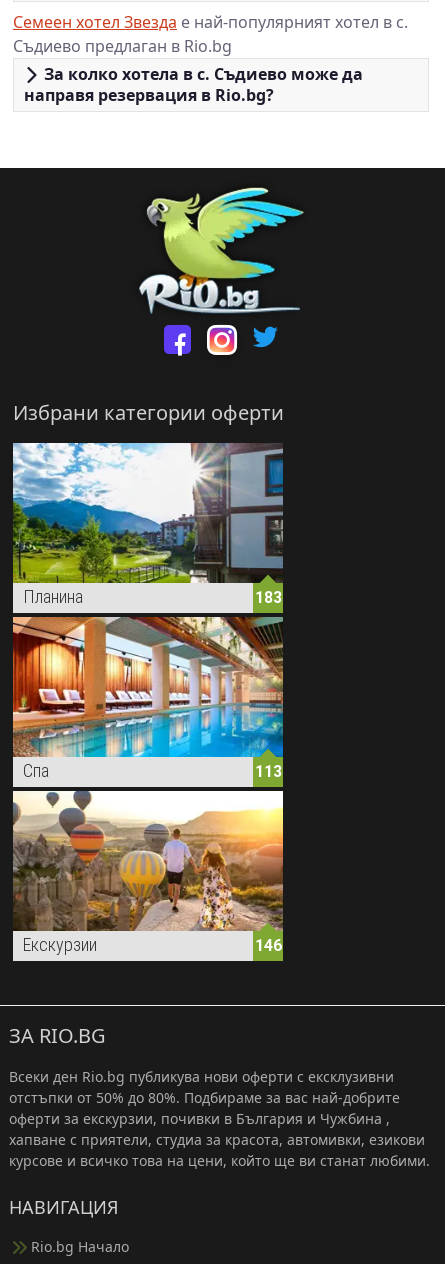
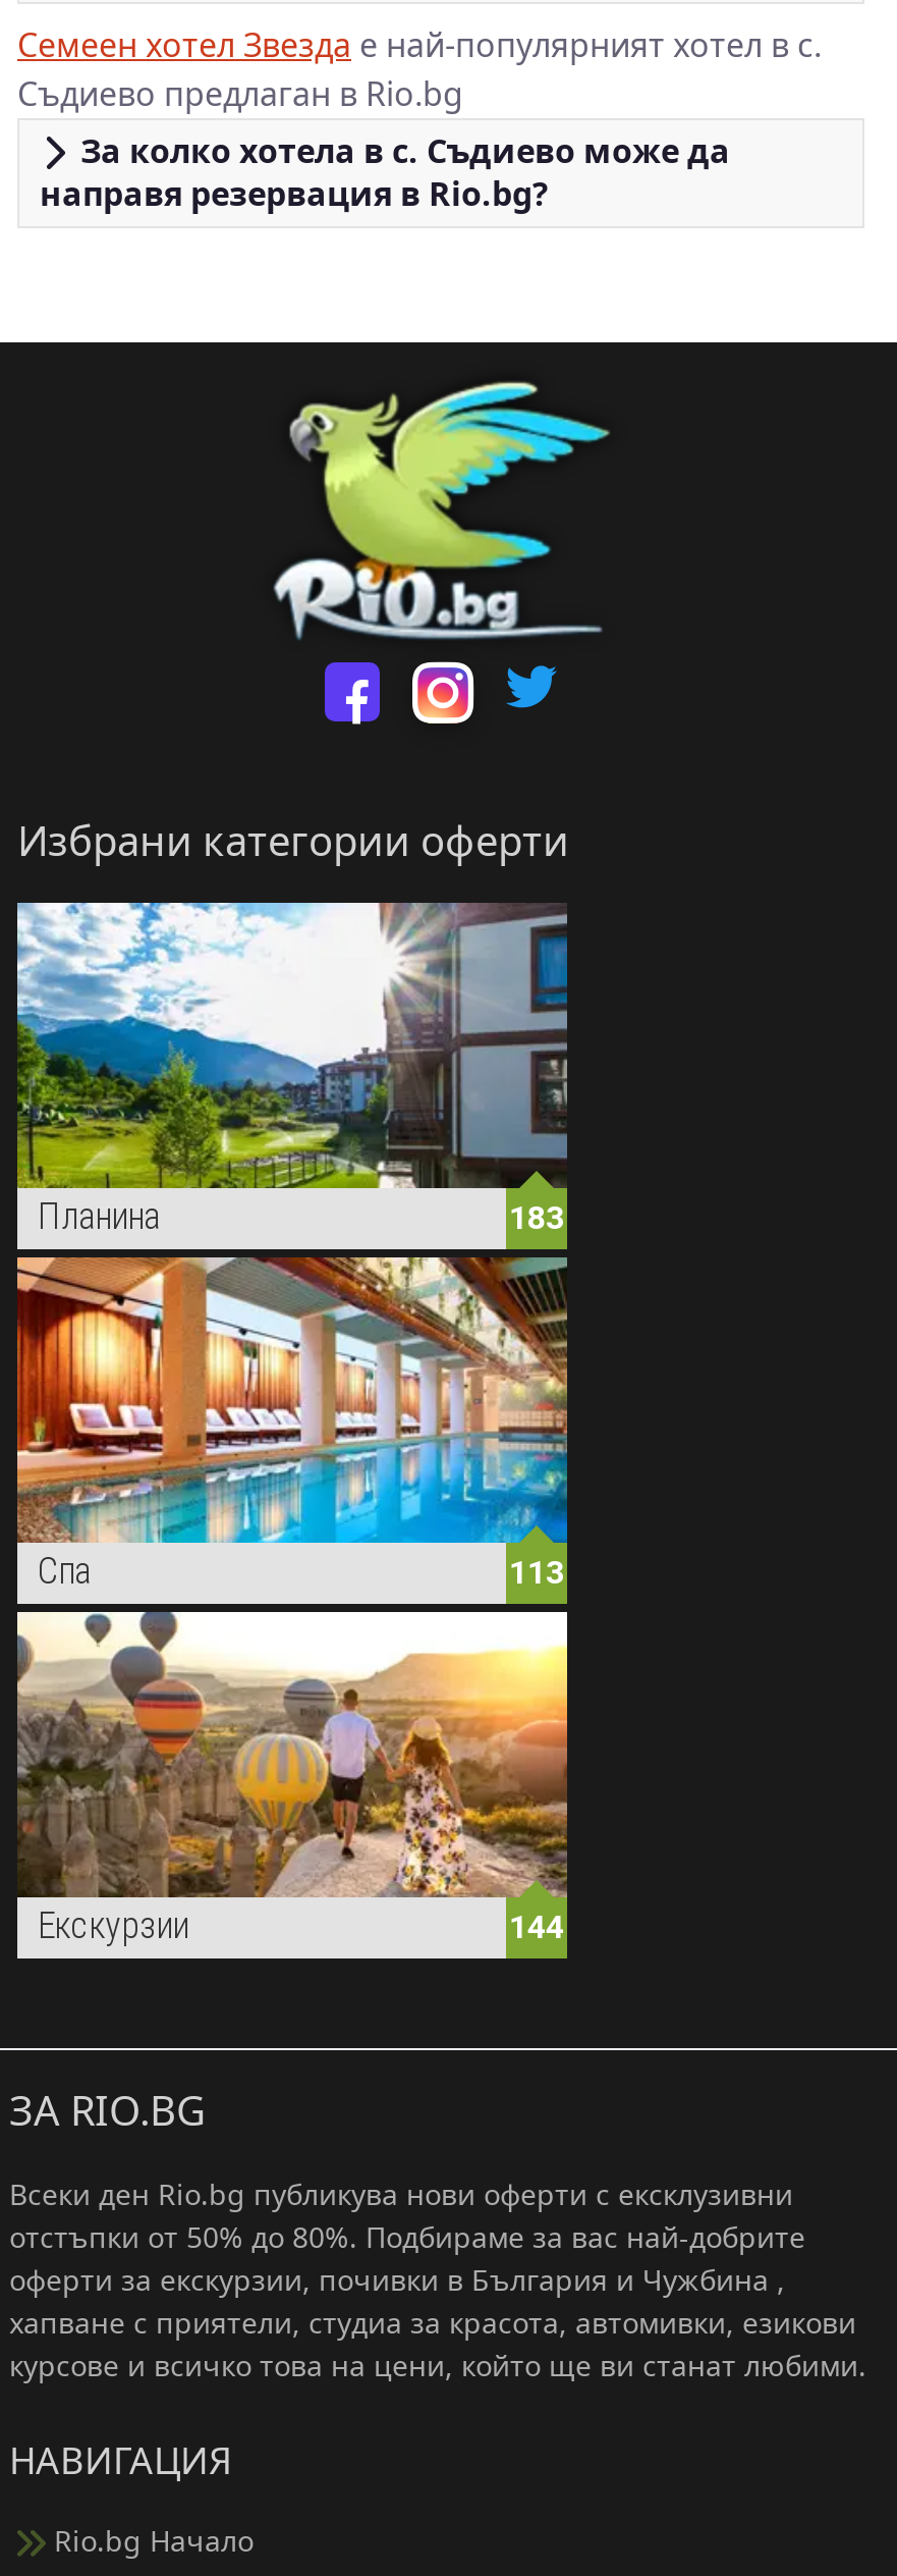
- 146
+ 144
